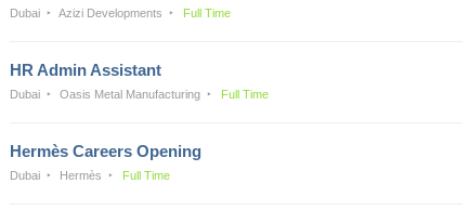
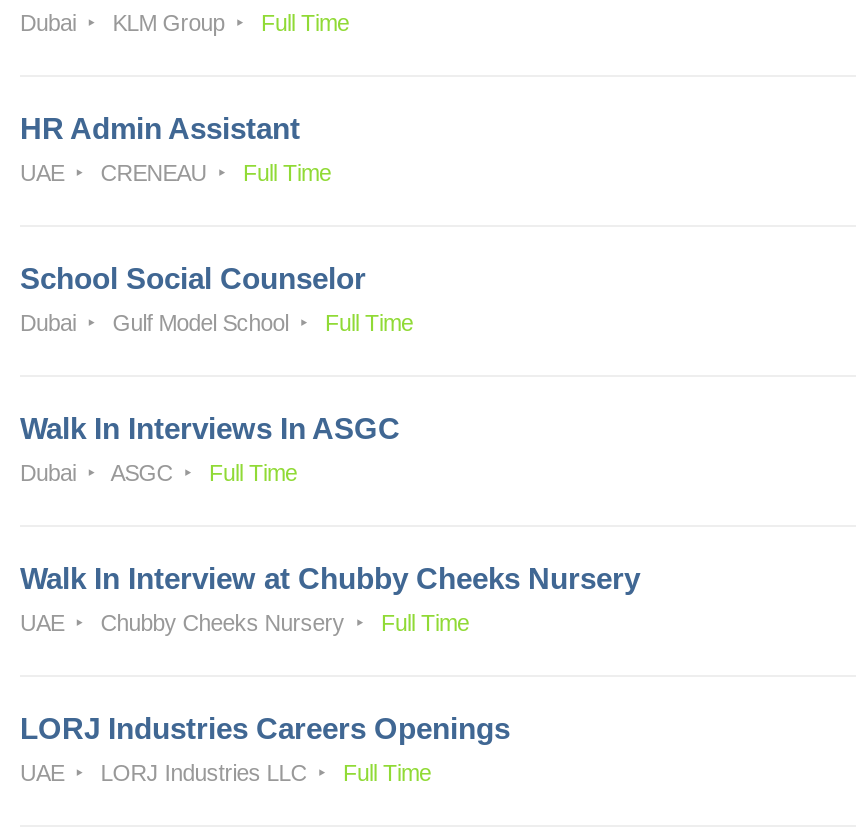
- Azizi Developments
+ KLM Group

+ UAE
+ CRENEAU
+ Full Time
+ School Social Counselor

- Oasis Metal Manufacturing
+ Gulf Model School

- Hermès Careers Opening
+ Walk In Interviews In ASGC

- Hermès
+ ASGC
+ Full Time
+ Walk In Interview at Chubby Cheeks Nursery
+ UAE
+ Chubby Cheeks Nursery
+ Full Time
+ LORJ Industries Careers Openings
+ UAE
+ LORJ Industries LLC
